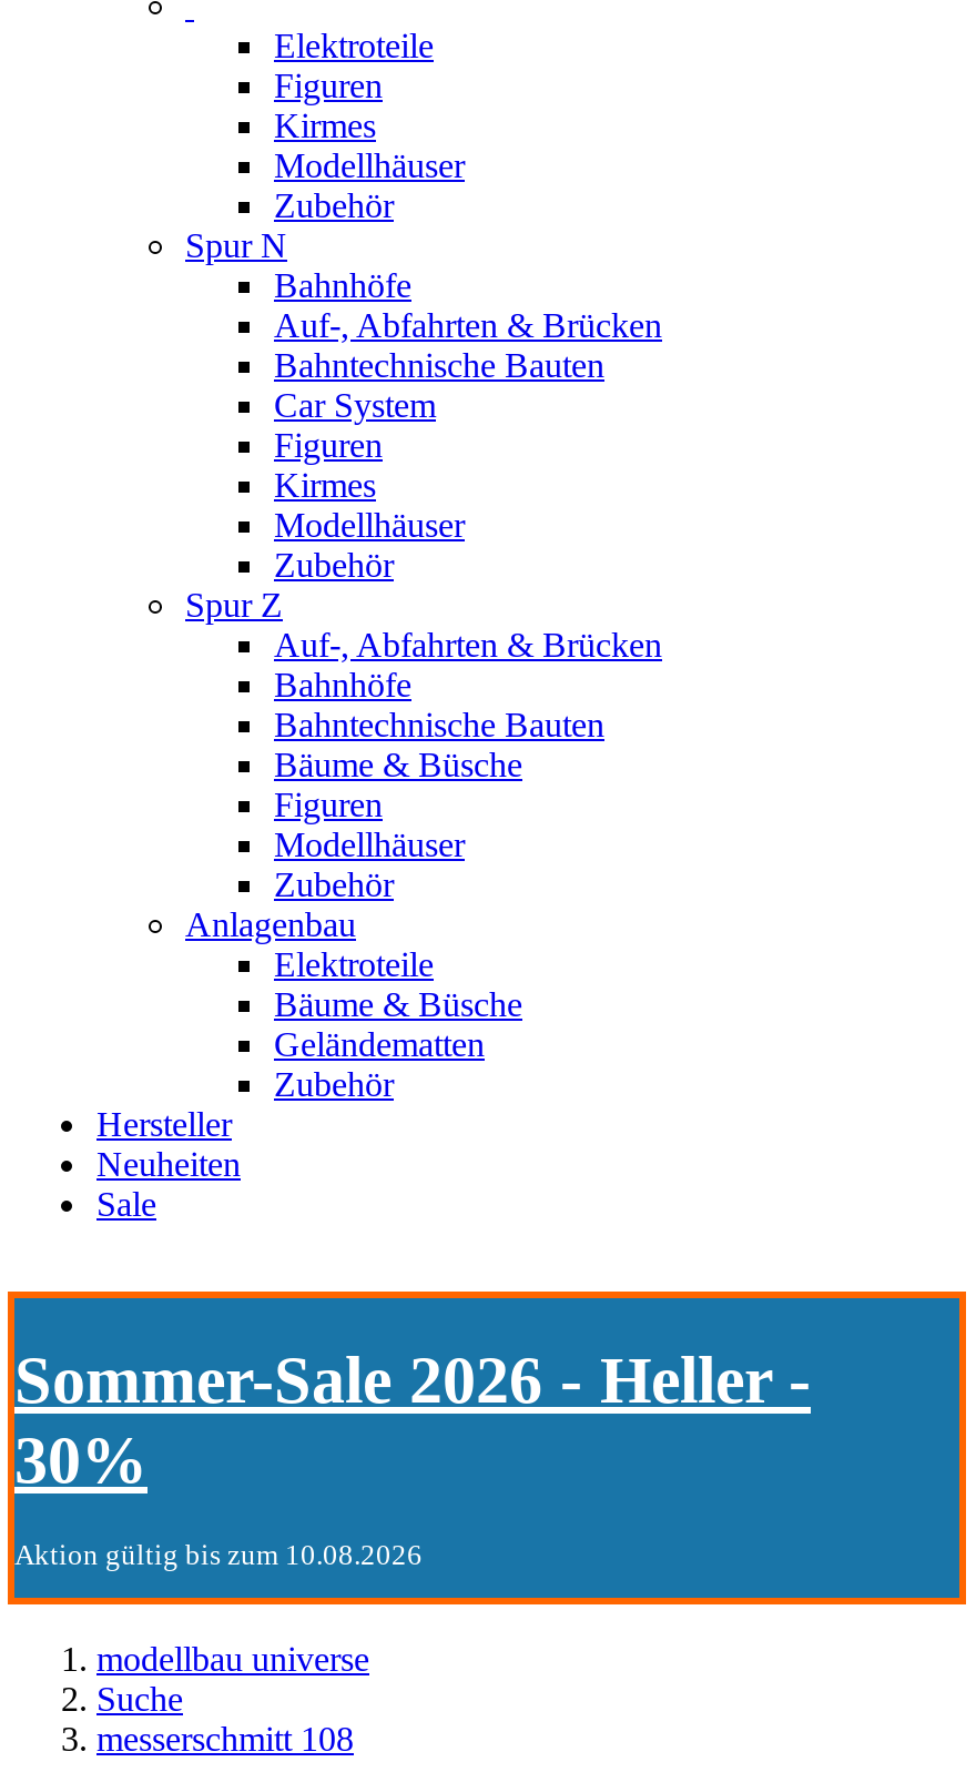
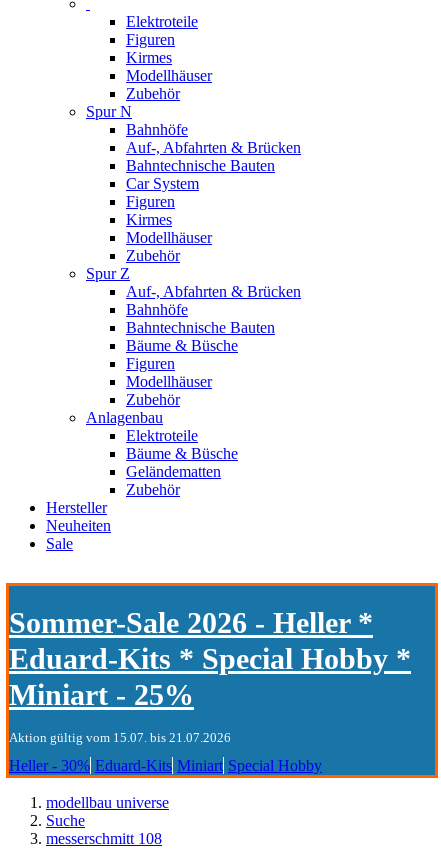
- Sommer-Sale 2026 - Heller -
- 30%
- Aktion gültig bis zum 10.08.2026
+ Sommer-Sale 2026 - Heller *
+ Eduard-Kits * Special Hobby *
+ Miniart - 25%
+ Aktion gültig vom 15.07. bis 21.07.2026
+ Heller - 30% Eduard-Kits Miniart Special Hobby
